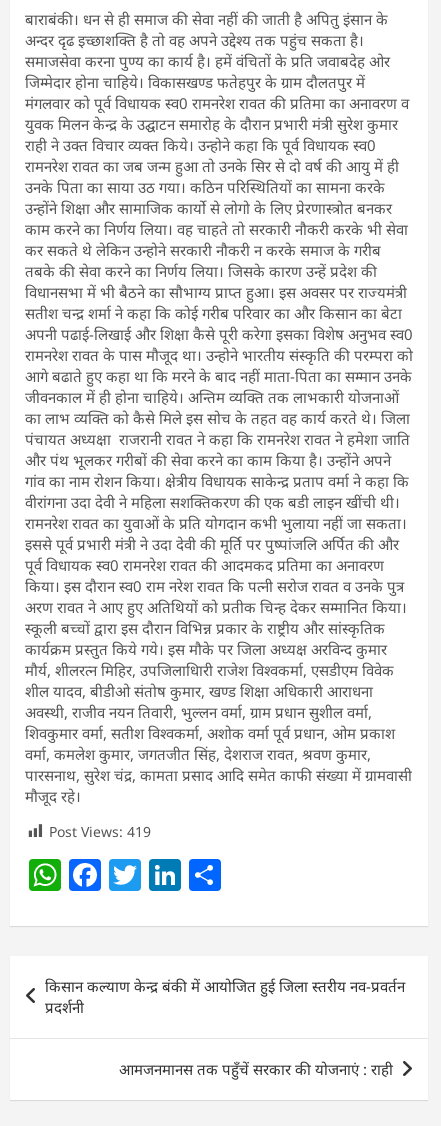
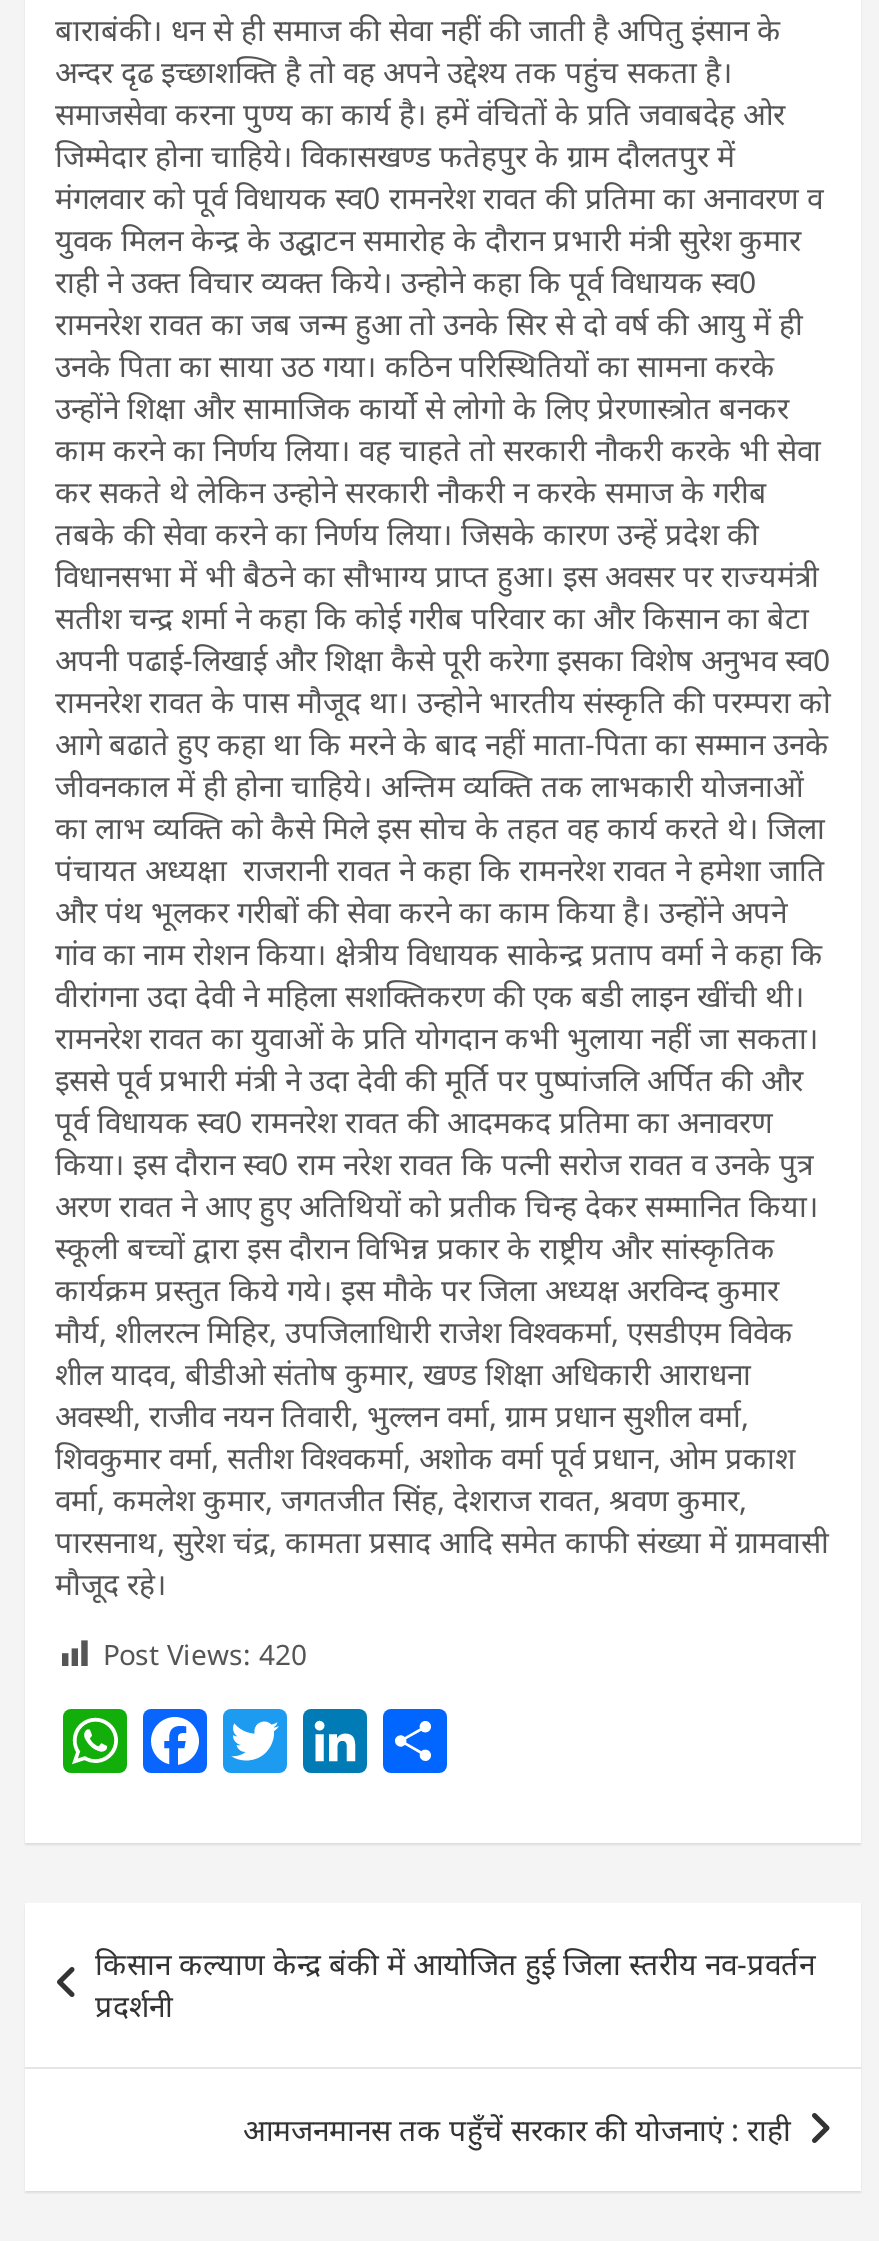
- Post Views: 419
+ Post Views: 420
